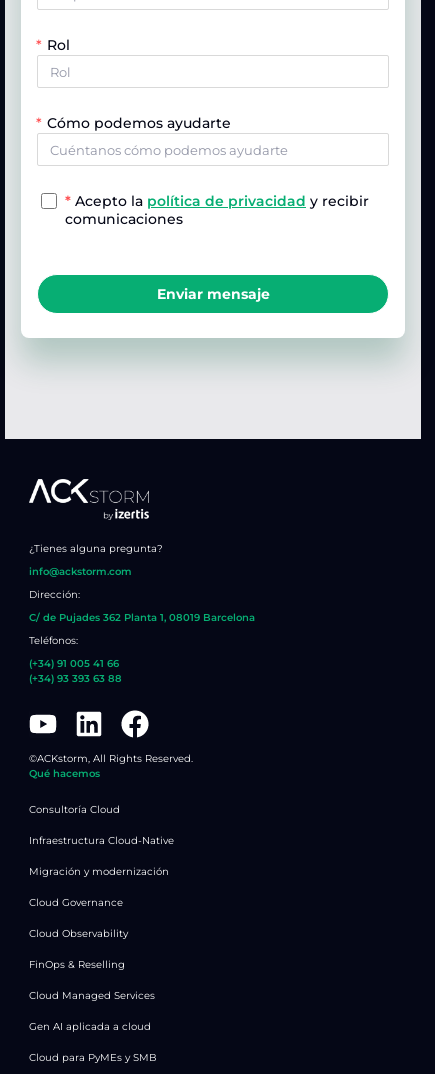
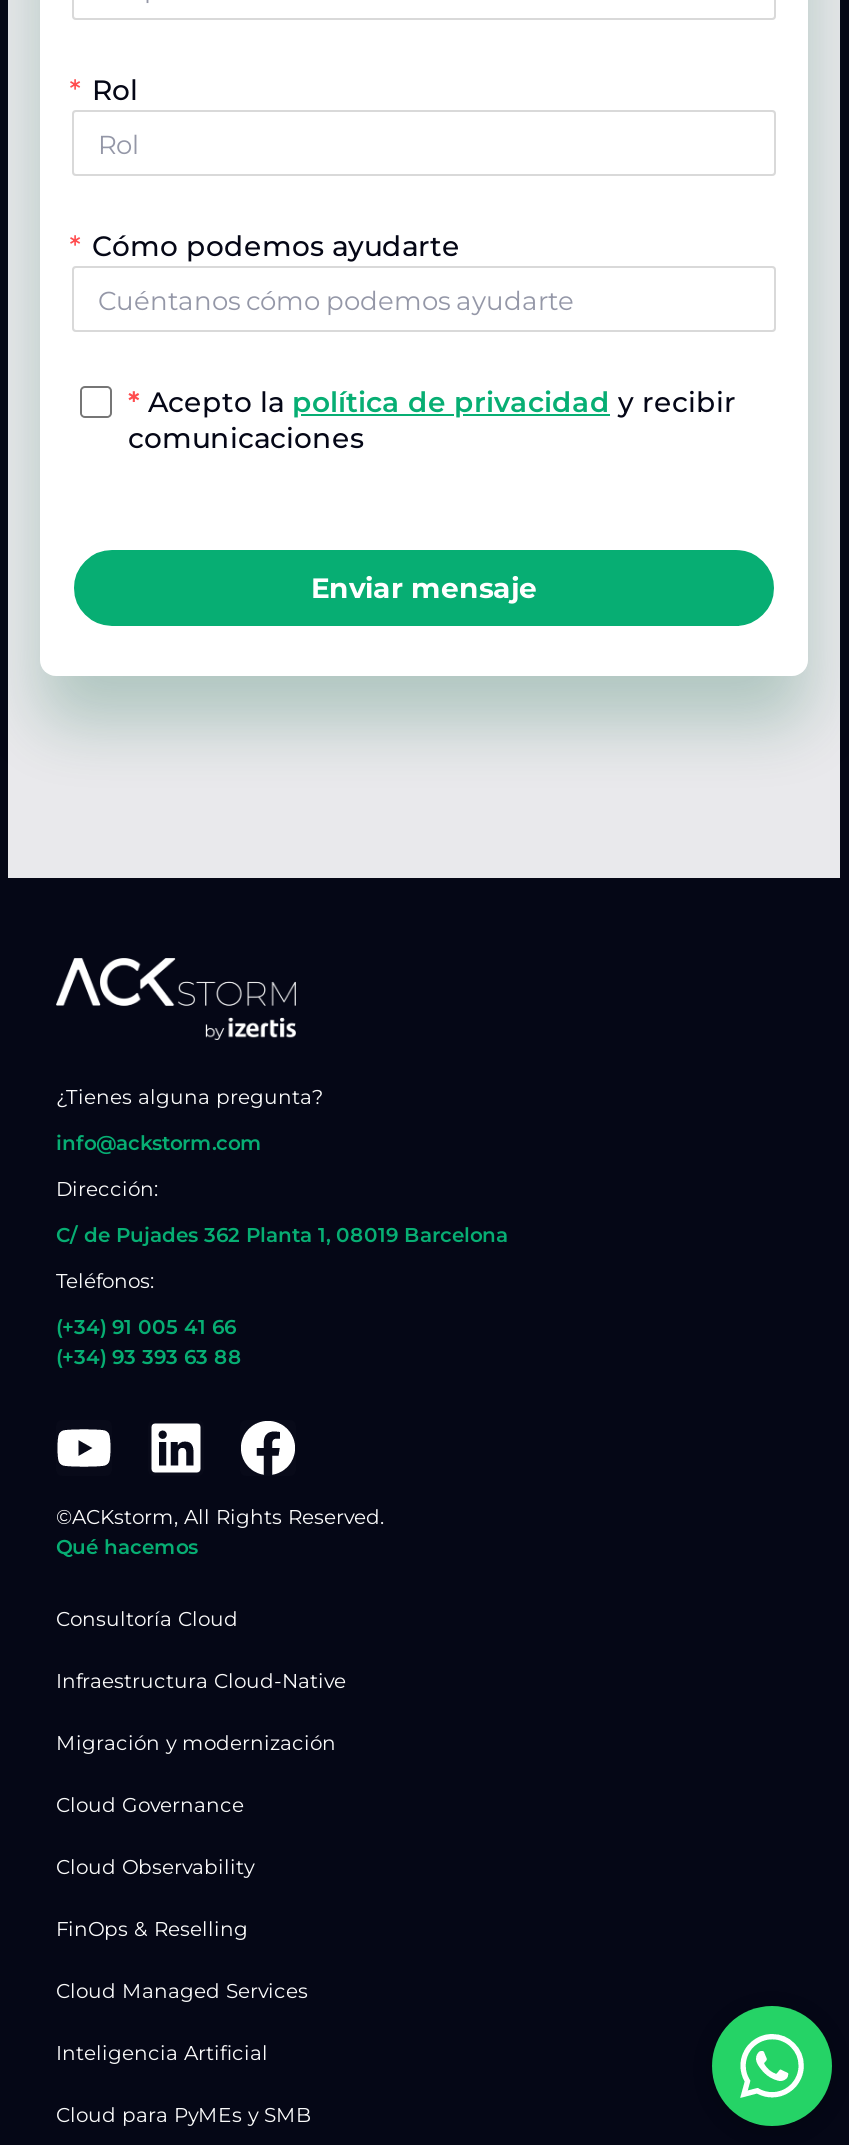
+ [image]

- Gen AI aplicada a cloud
+ Inteligencia Artificial
